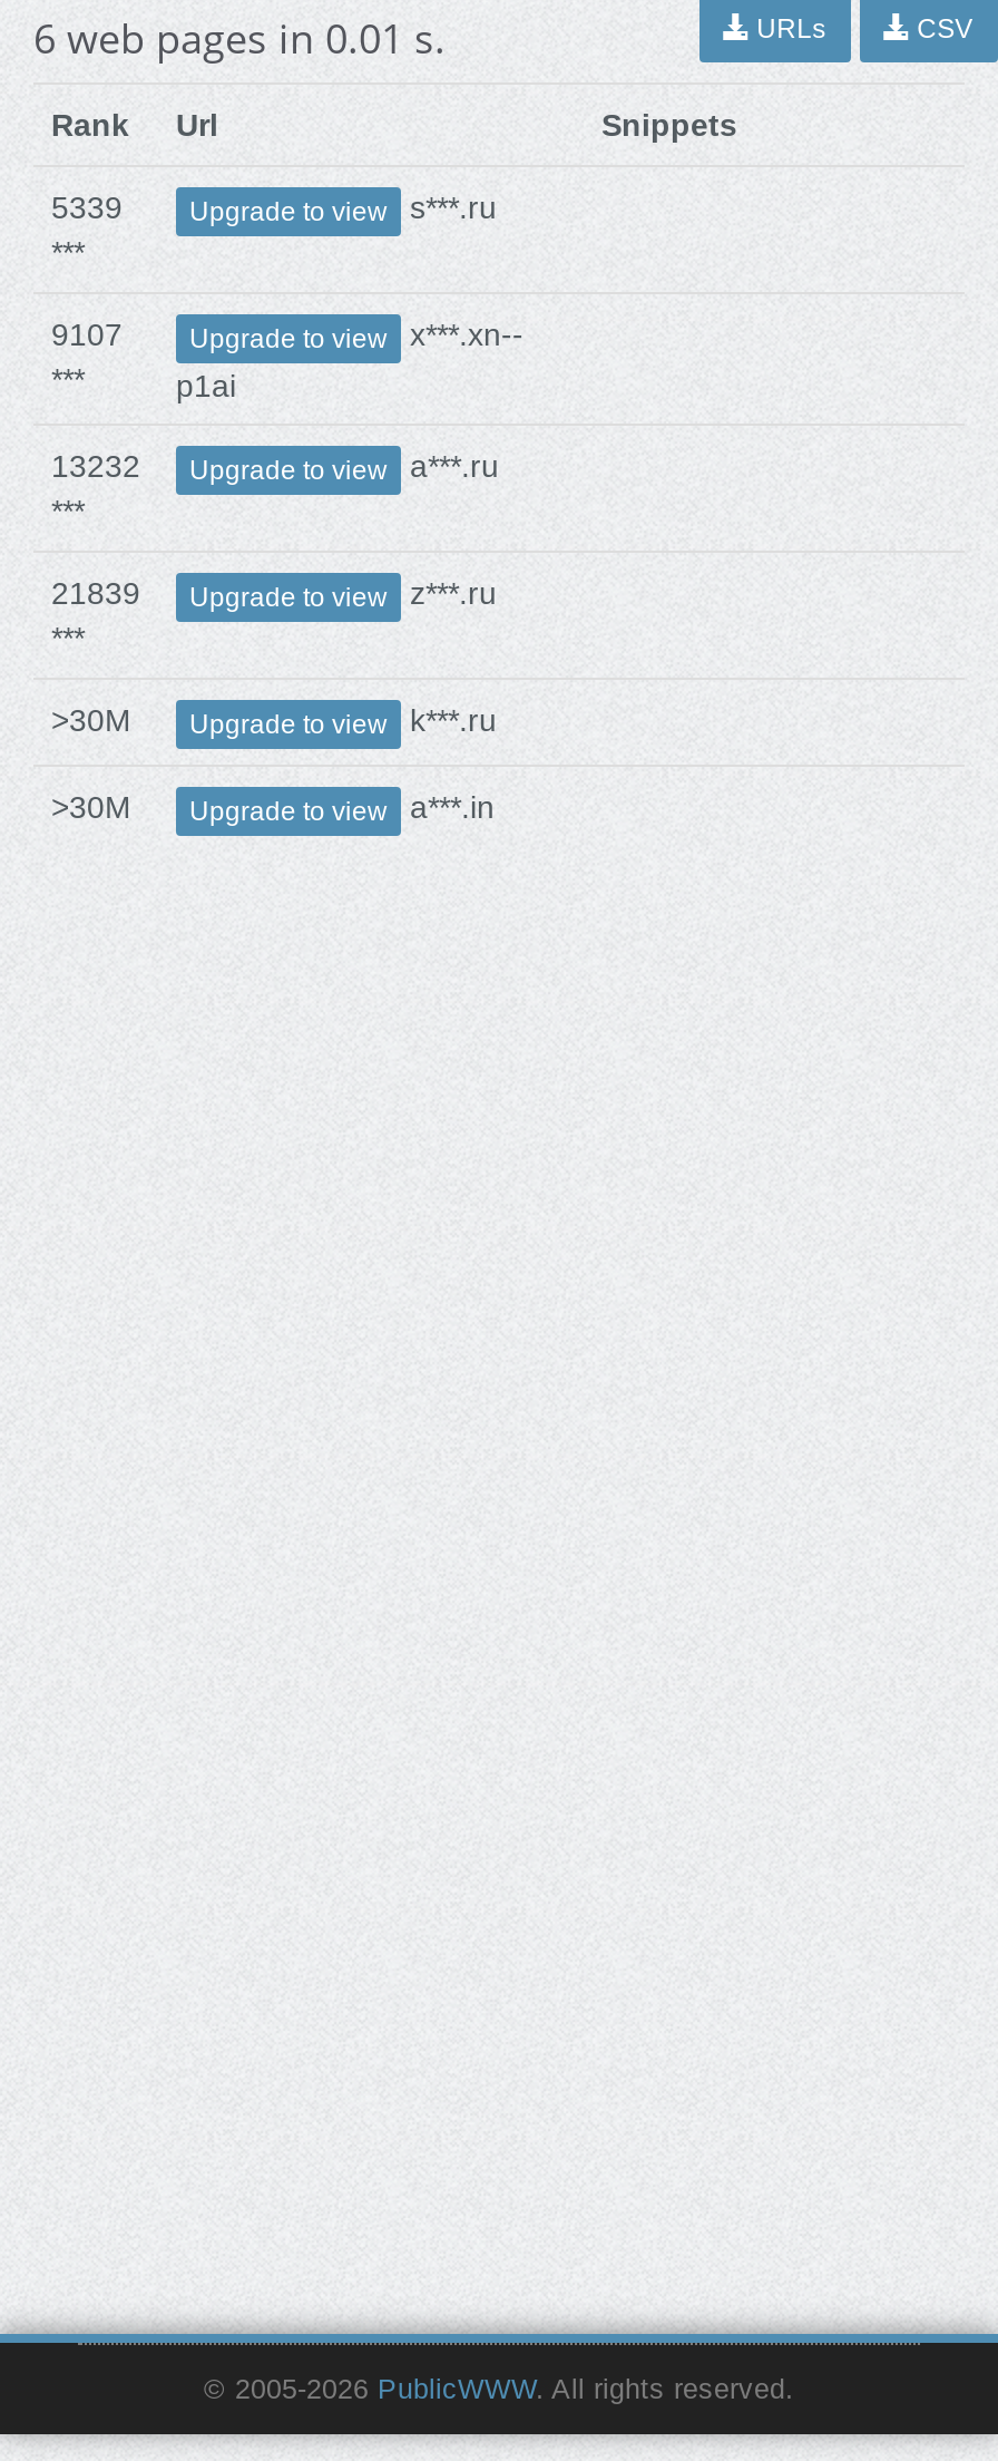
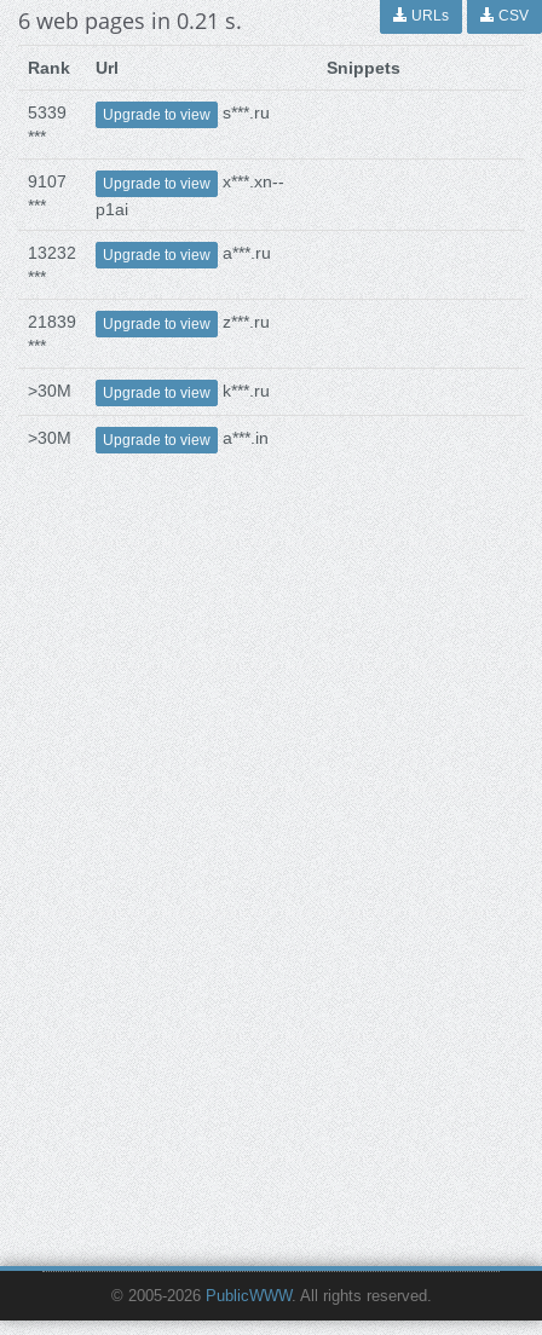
- 6 web pages in 0.01 s.
+ 6 web pages in 0.21 s.
